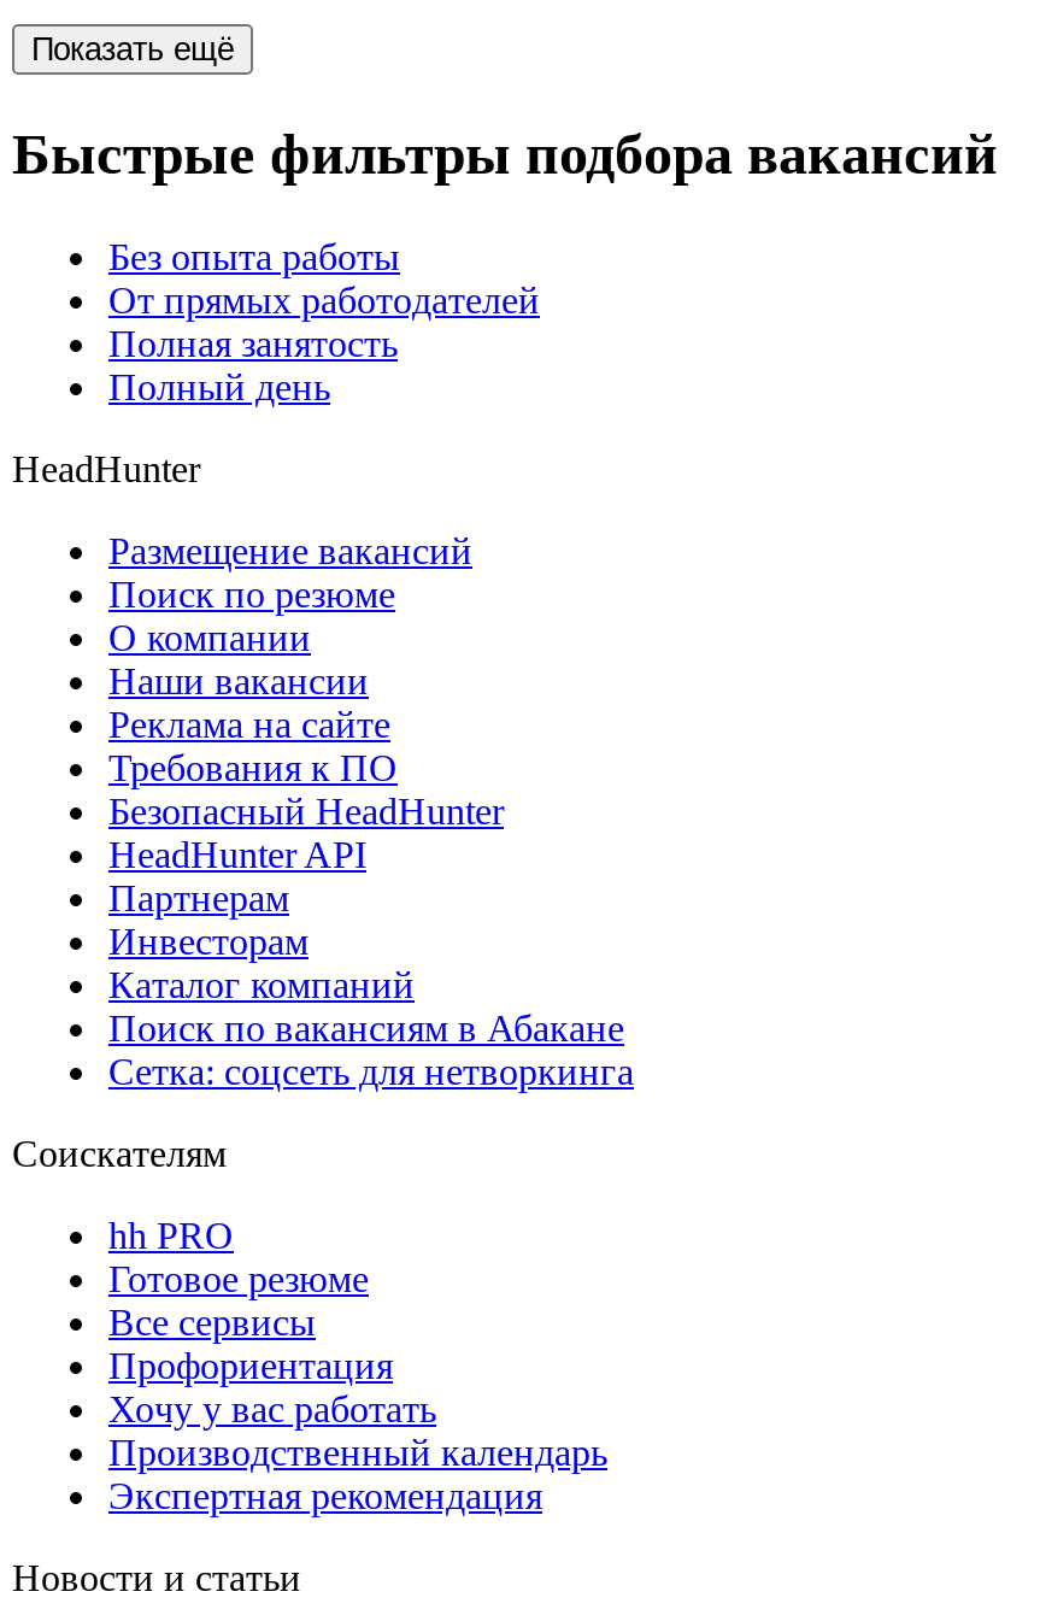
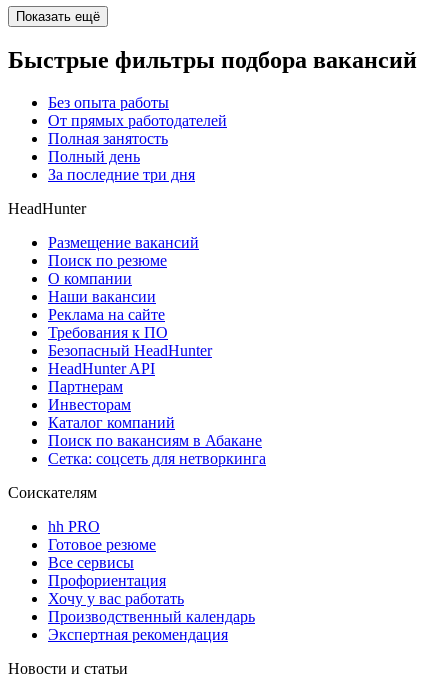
+ За последние три дня
